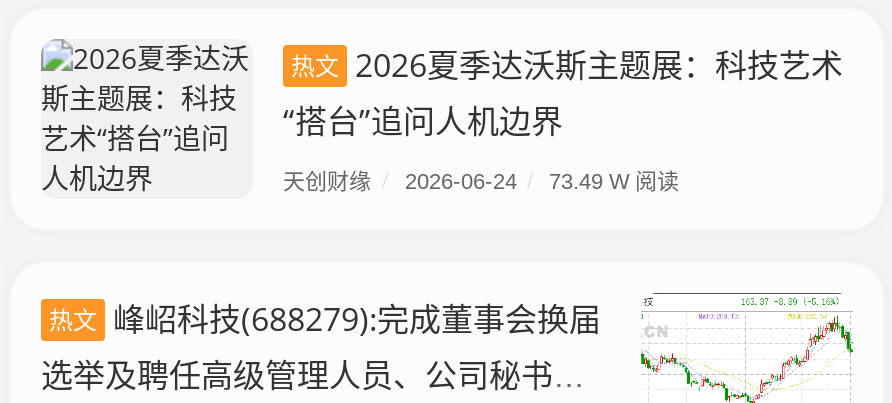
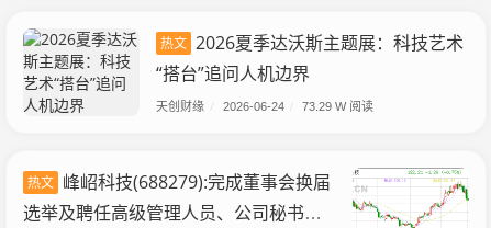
- 天创财缘 / 2026-06-24 / 73.49 W 阅读
+ 天创财缘 / 2026-06-24 / 73.29 W 阅读
